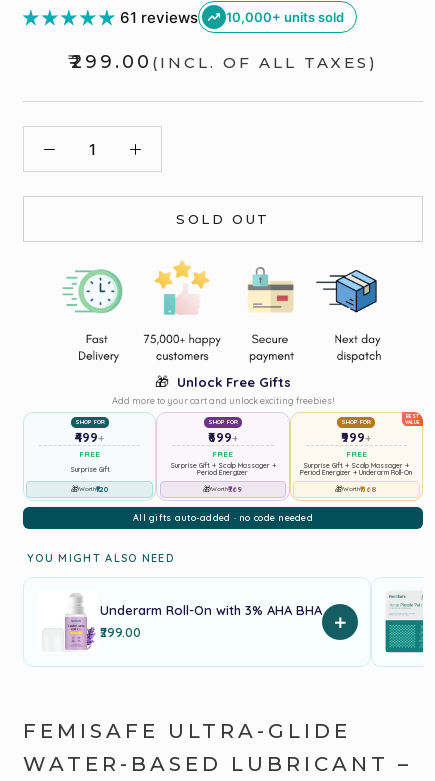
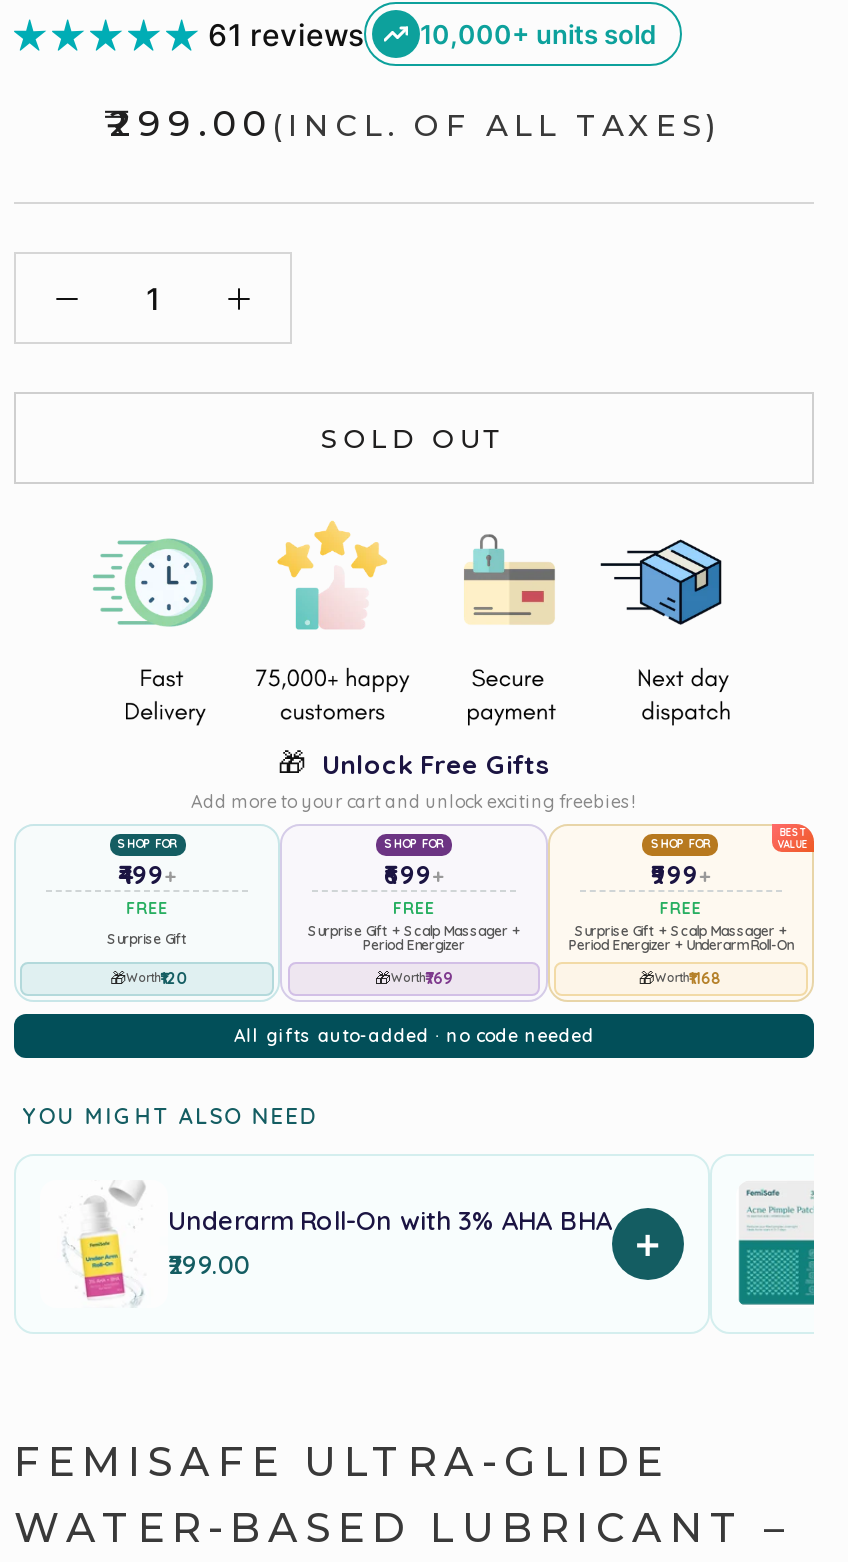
- [image]
+ [image]
